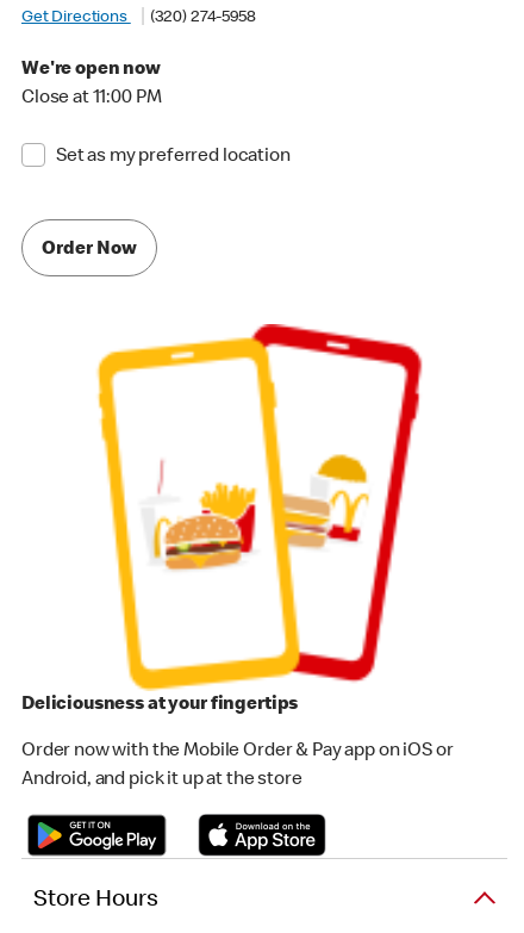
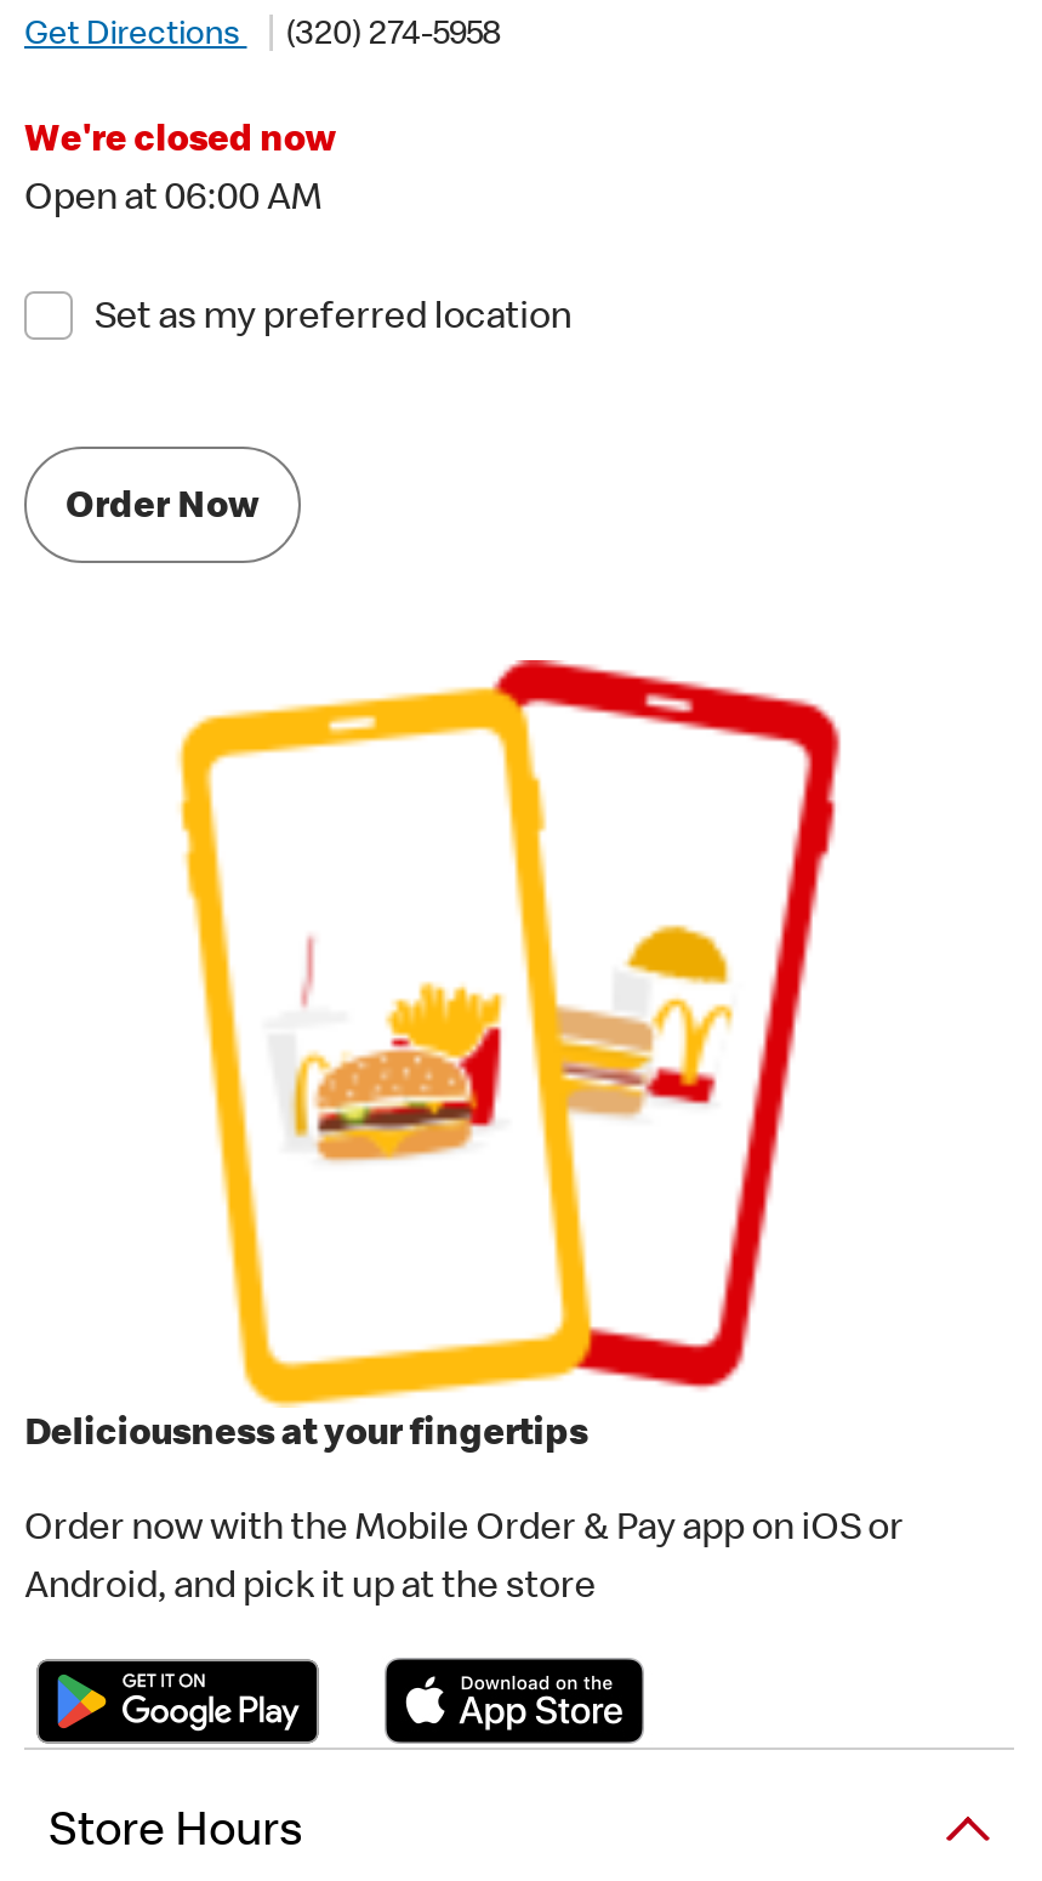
- We're open now
+ We're closed now

- Close at 11:00 PM
+ Open at 06:00 AM
